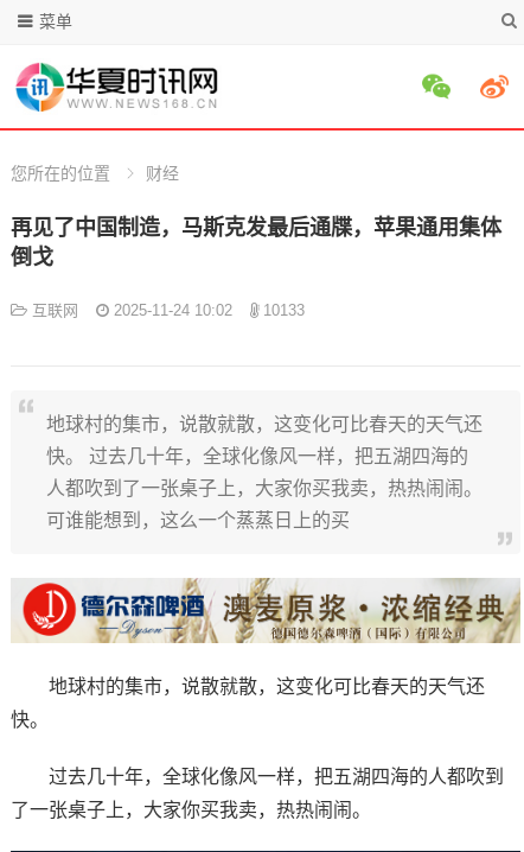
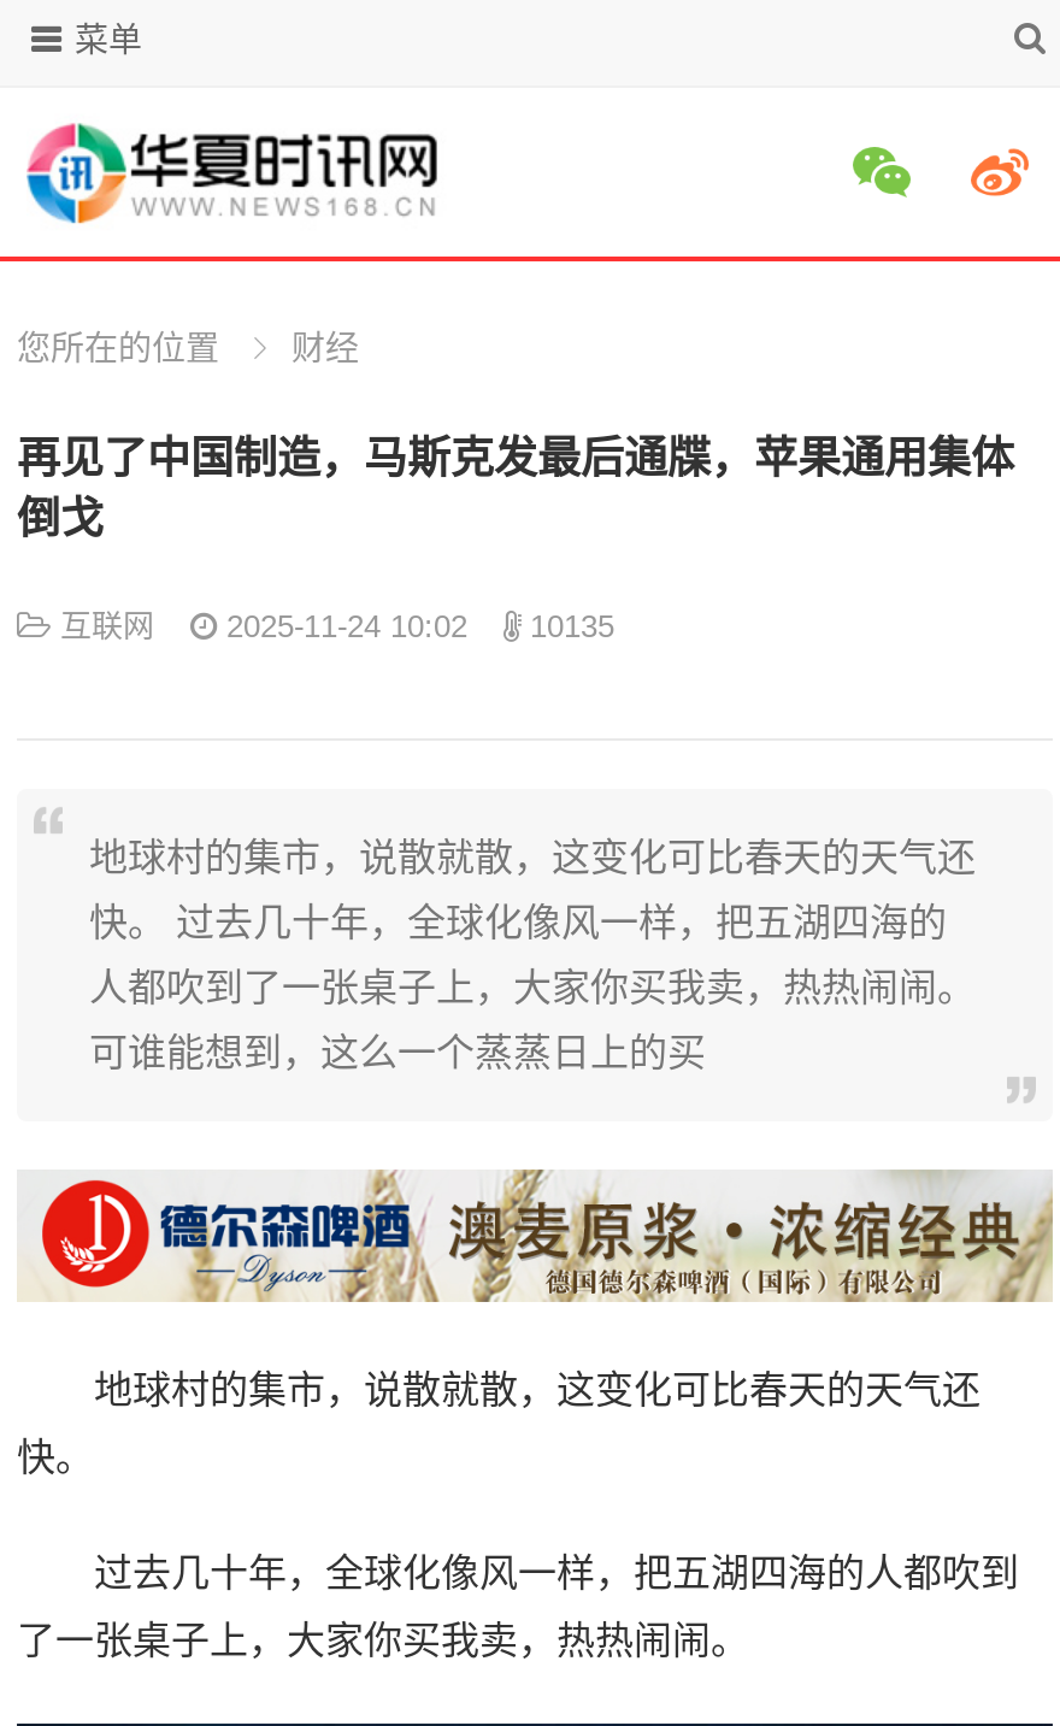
- 互联网 2025-11-24 10:02 10133
+ 互联网 2025-11-24 10:02 10135
